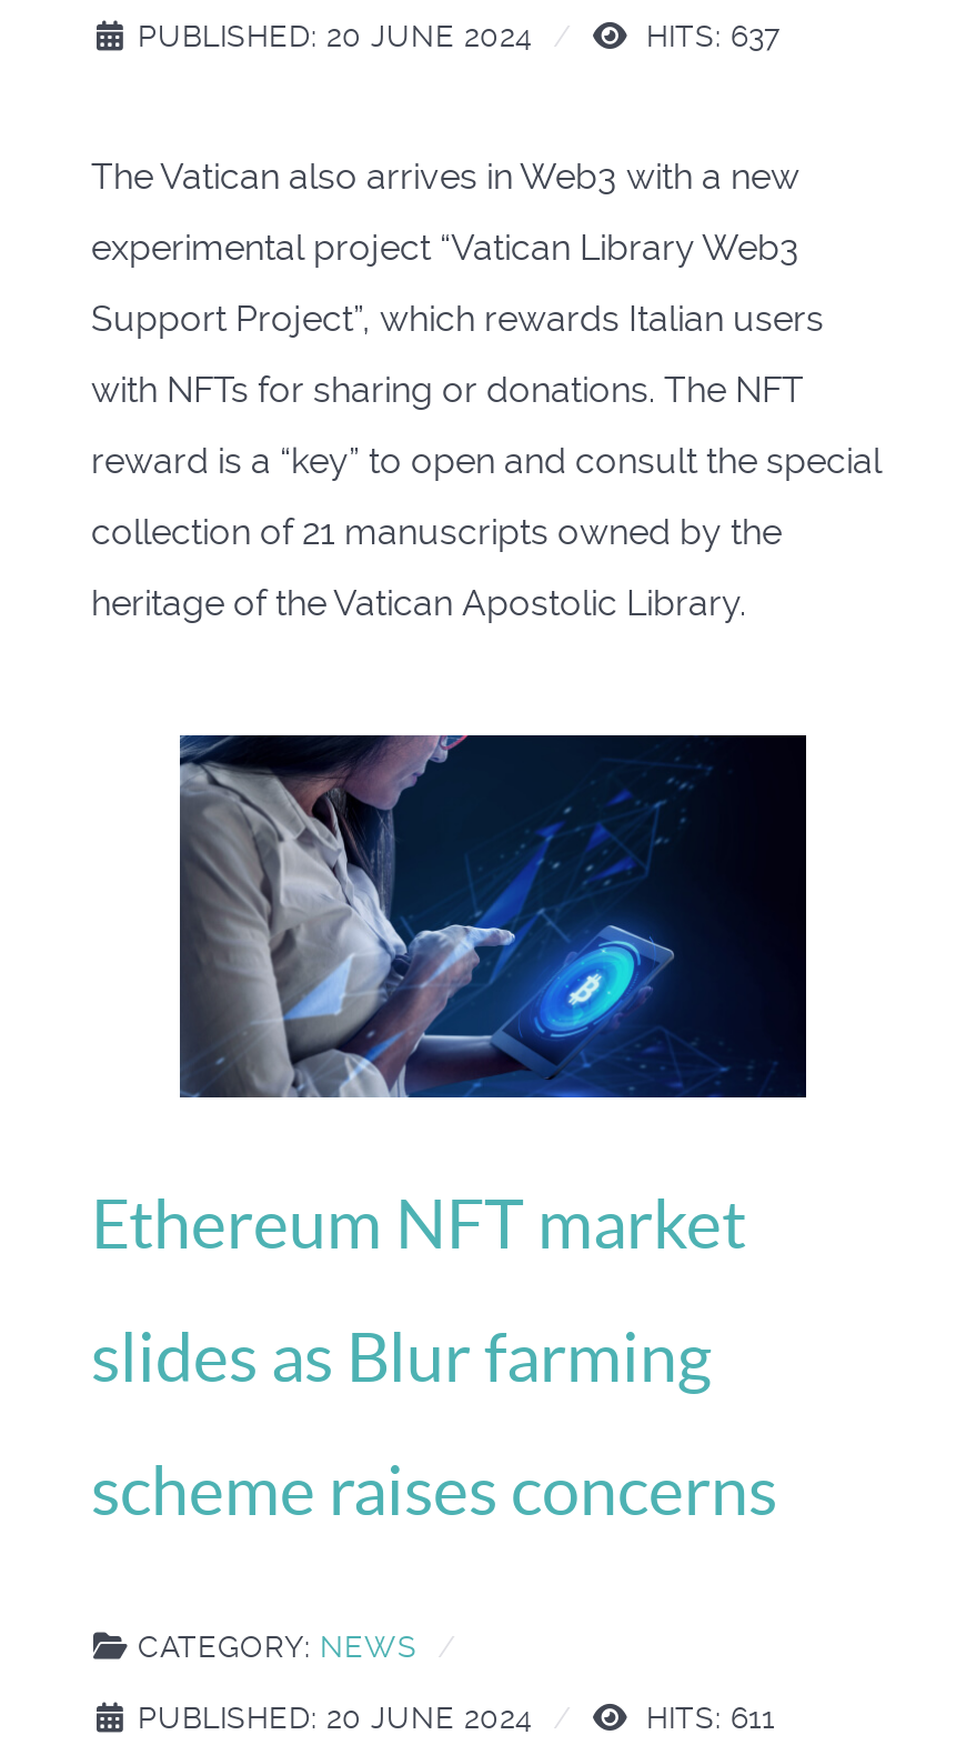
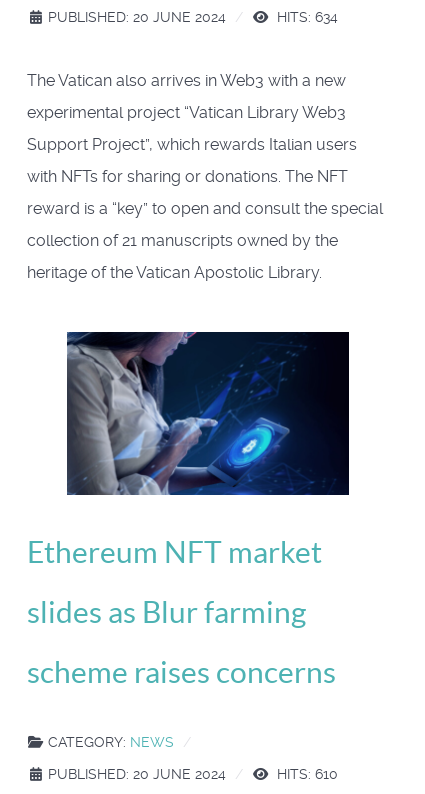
- HITS: 637
+ HITS: 634

- HITS: 611
+ HITS: 610
